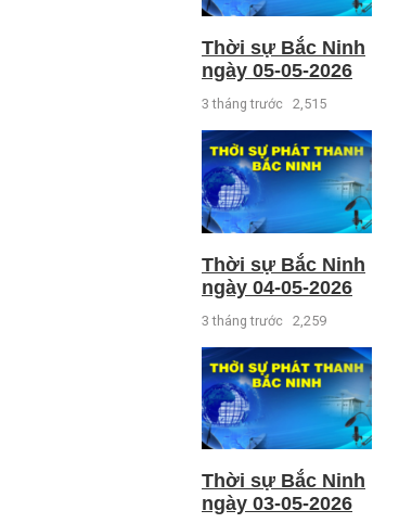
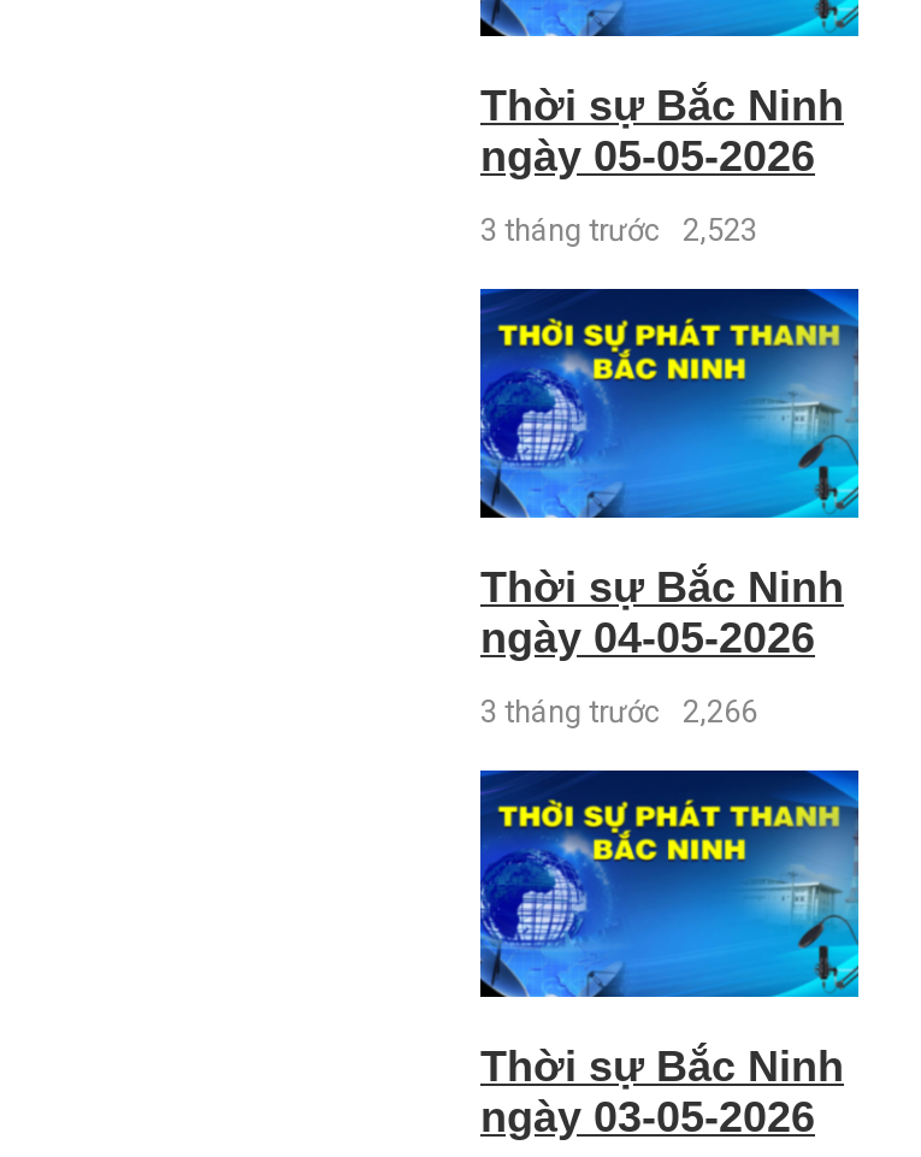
- 3 tháng trước 2,515
+ 3 tháng trước 2,523

- 3 tháng trước 2,259
+ 3 tháng trước 2,266
